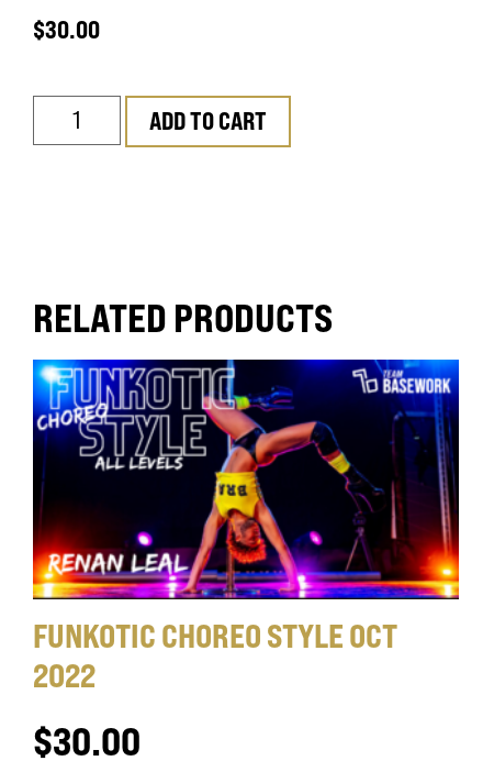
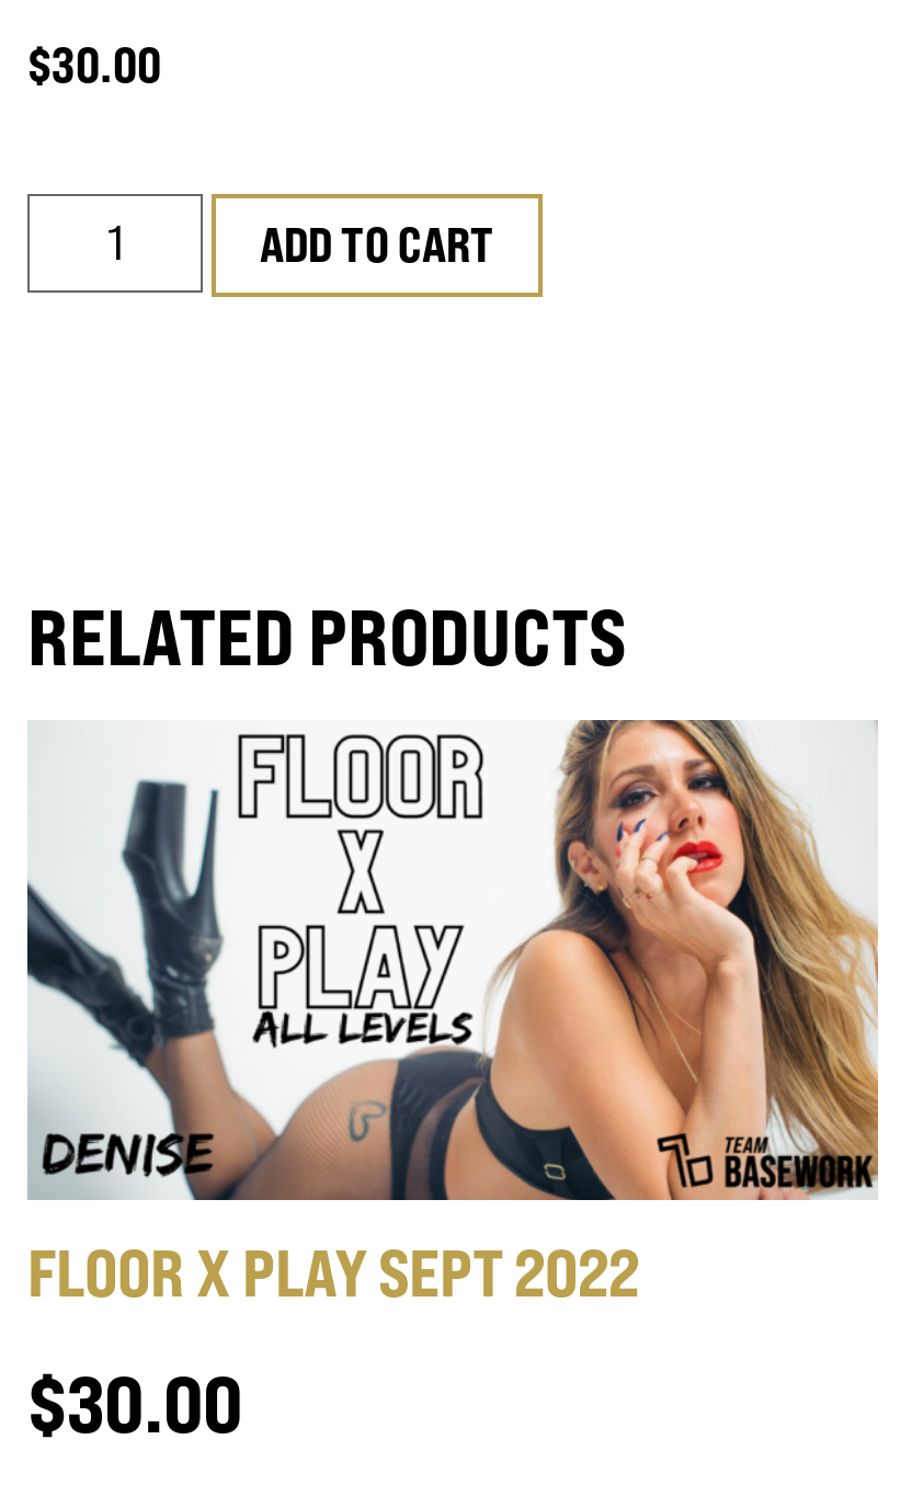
- [image]
- FUNKOTIC CHOREO STYLE OCT
- 2022
+ [image]
+ FLOOR X PLAY SEPT 2022
